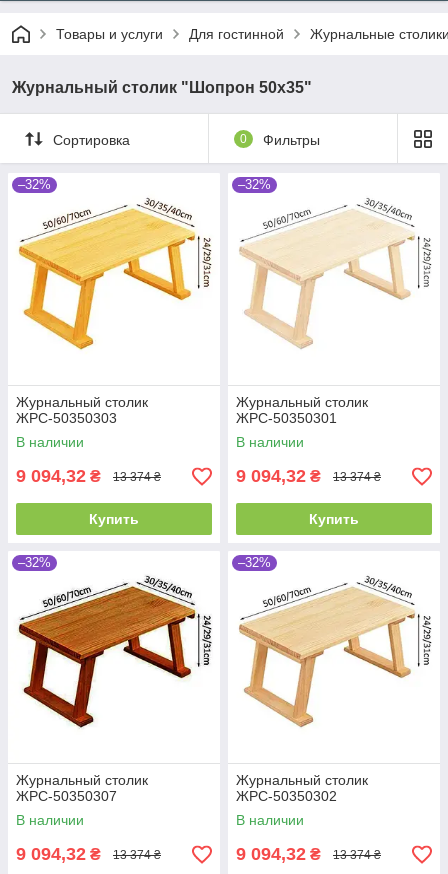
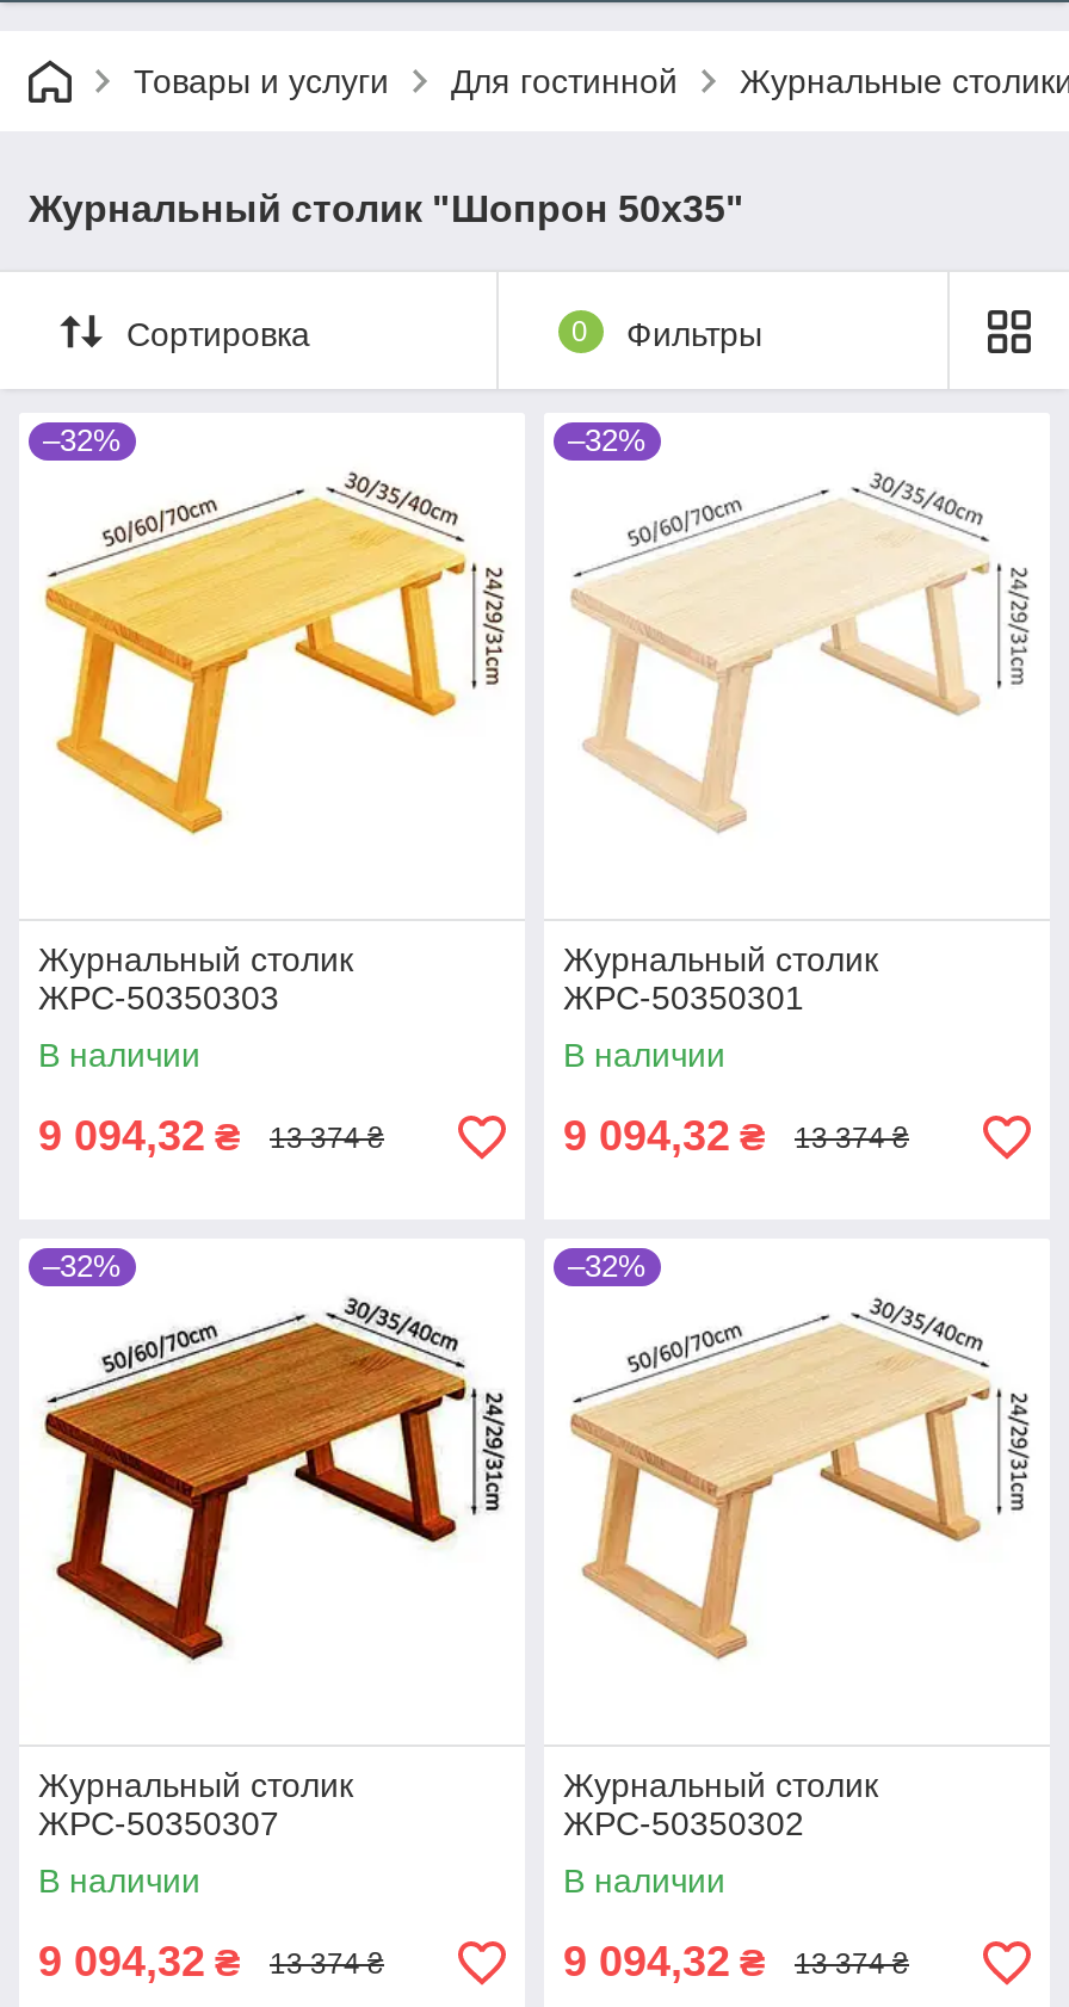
- Купить

- Купить
